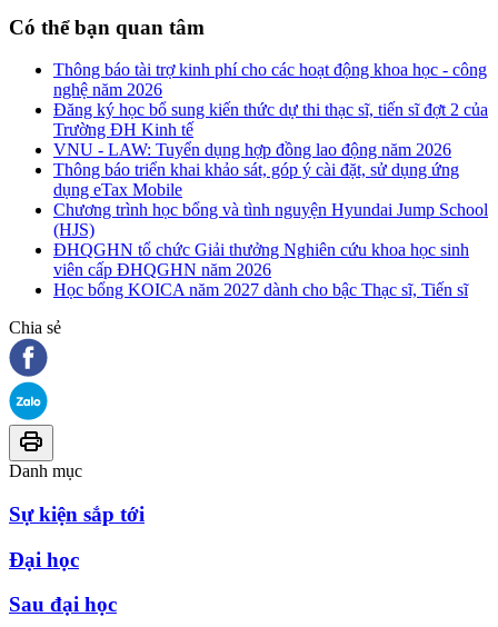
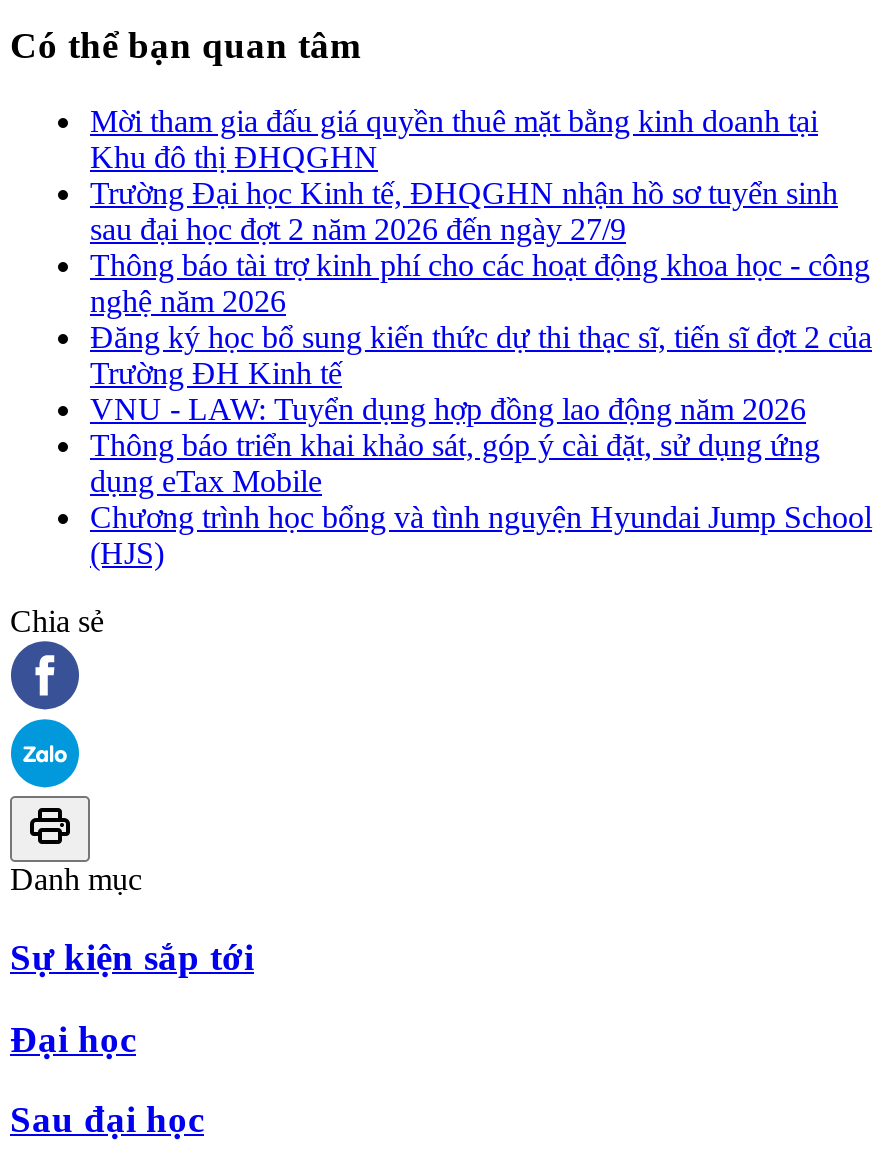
+ Mời tham gia đấu giá quyền thuê mặt bằng kinh doanh tại
+ Khu đô thị ĐHQGHN
+ Trường Đại học Kinh tế, ĐHQGHN nhận hồ sơ tuyển sinh
+ sau đại học đợt 2 năm 2026 đến ngày 27/9

moved down: Thông báo tài trợ kinh phí cho các hoạt động khoa học - công | nghệ năm 2026 | Đăng ký học bổ sung kiến thức dự thi thạc sĩ, tiến sĩ đợt 2 của | ... | Chương trình học bổng và tình nguyện Hyundai Jump School | (HJS)

- ĐHQGHN tổ chức Giải thưởng Nghiên cứu khoa học sinh
- viên cấp ĐHQGHN năm 2026
- Học bổng KOICA năm 2027 dành cho bậc Thạc sĩ, Tiến sĩ
